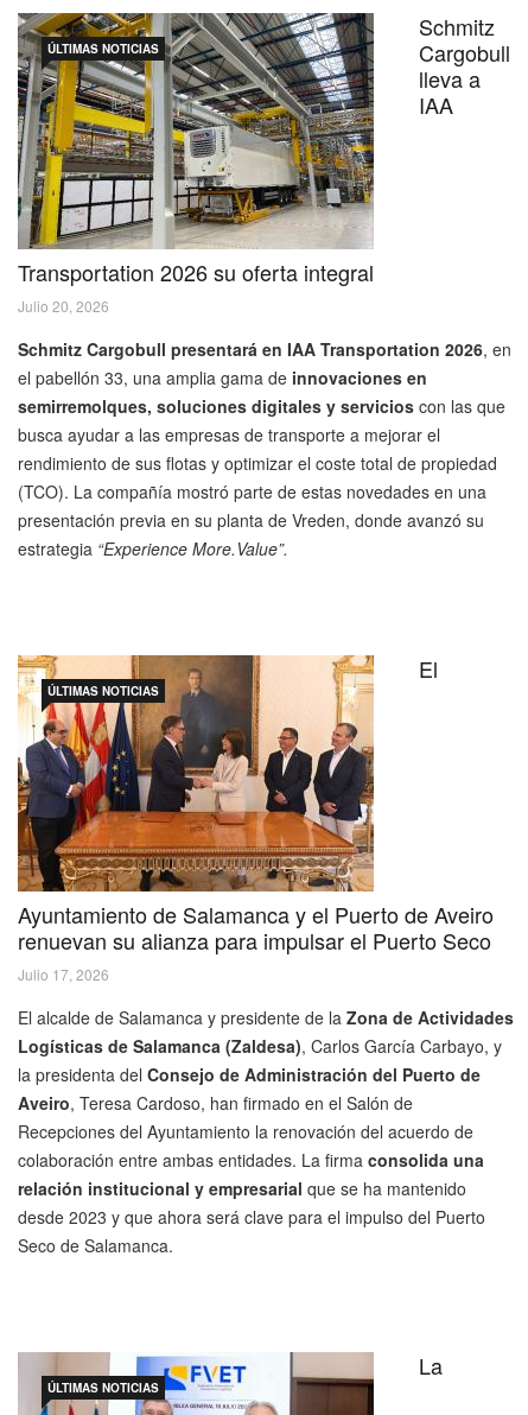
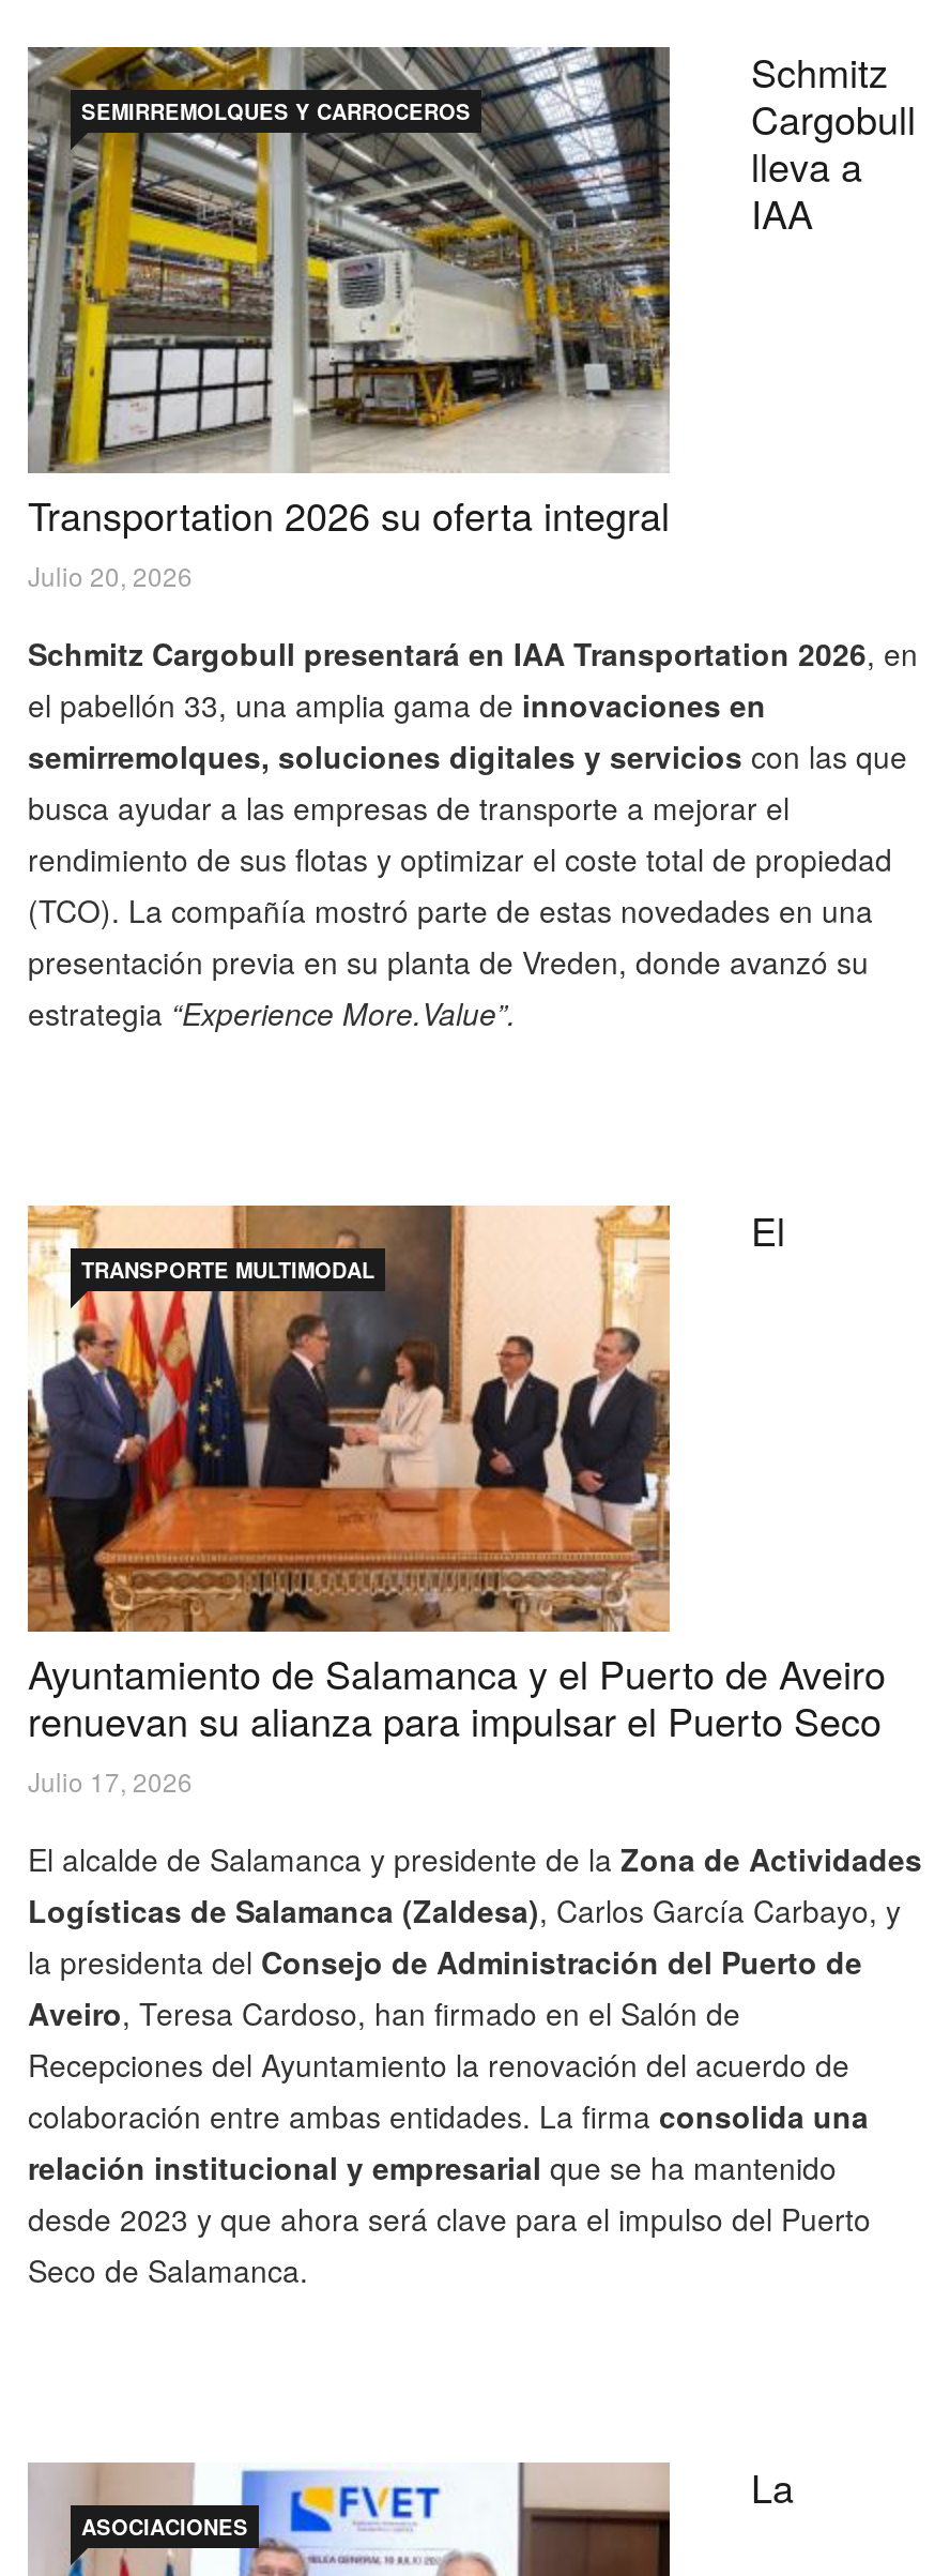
- ÚLTIMAS NOTICIAS
+ SEMIRREMOLQUES Y CARROCEROS

- ÚLTIMAS NOTICIAS
+ TRANSPORTE MULTIMODAL

- ÚLTIMAS NOTICIAS
+ ASOCIACIONES
